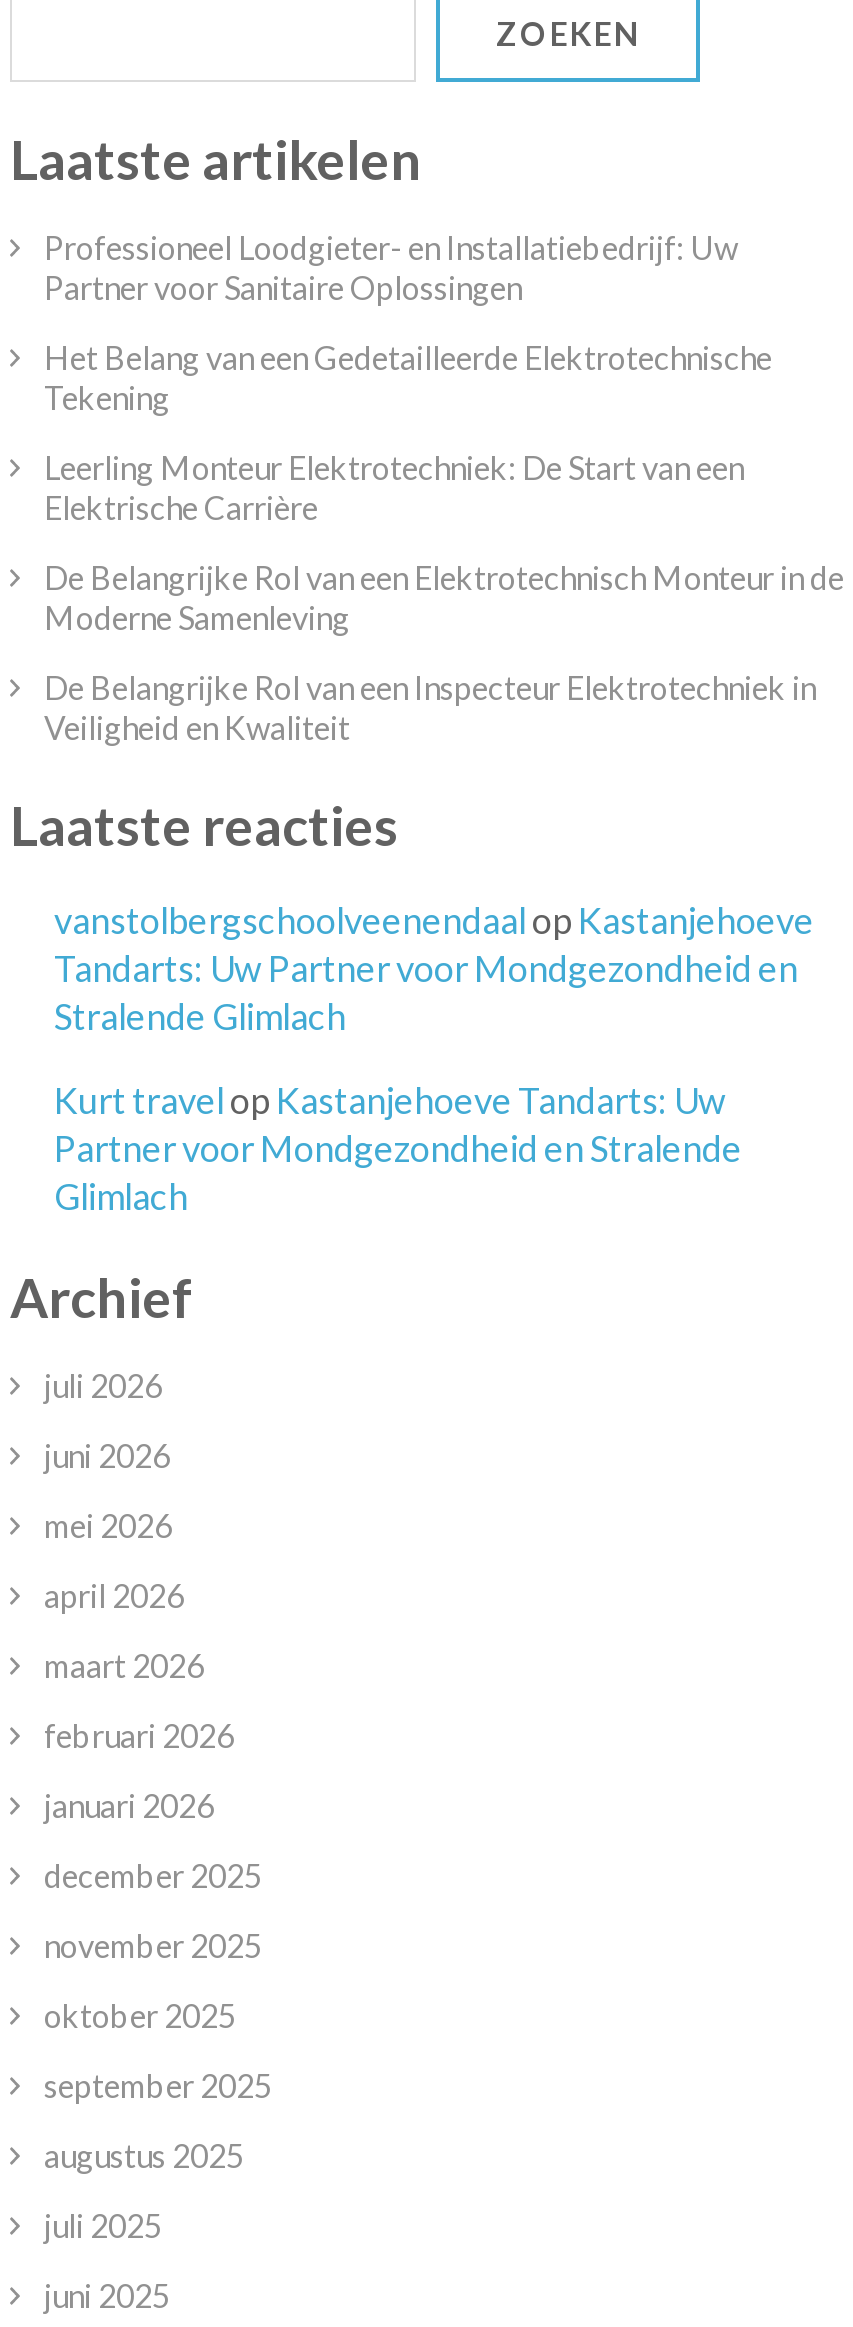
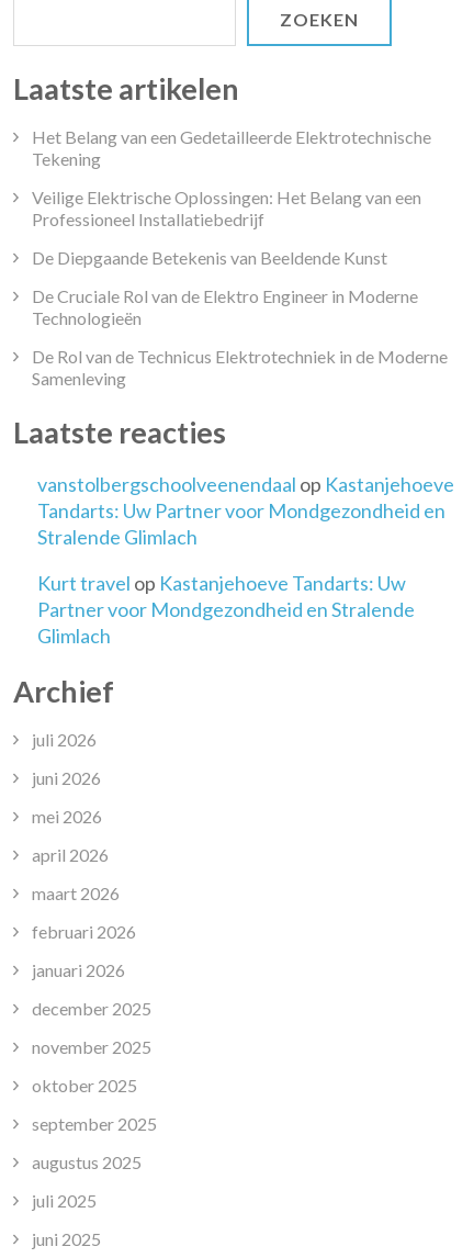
- Professioneel Loodgieter- en Installatiebedrijf: Uw
- Partner voor Sanitaire Oplossingen

moved up: Het Belang van een Gedetailleerde Elektrotechnische | Tekening

- Leerling Monteur Elektrotechniek: De Start van een
- Elektrische Carrière
- De Belangrijke Rol van een Elektrotechnisch Monteur in de
- Moderne Samenleving
- De Belangrijke Rol van een Inspecteur Elektrotechniek in
- Veiligheid en Kwaliteit
+ Veilige Elektrische Oplossingen: Het Belang van een
+ Professioneel Installatiebedrijf
+ De Diepgaande Betekenis van Beeldende Kunst
+ De Cruciale Rol van de Elektro Engineer in Moderne
+ Technologieën
+ De Rol van de Technicus Elektrotechniek in de Moderne
+ Samenleving
